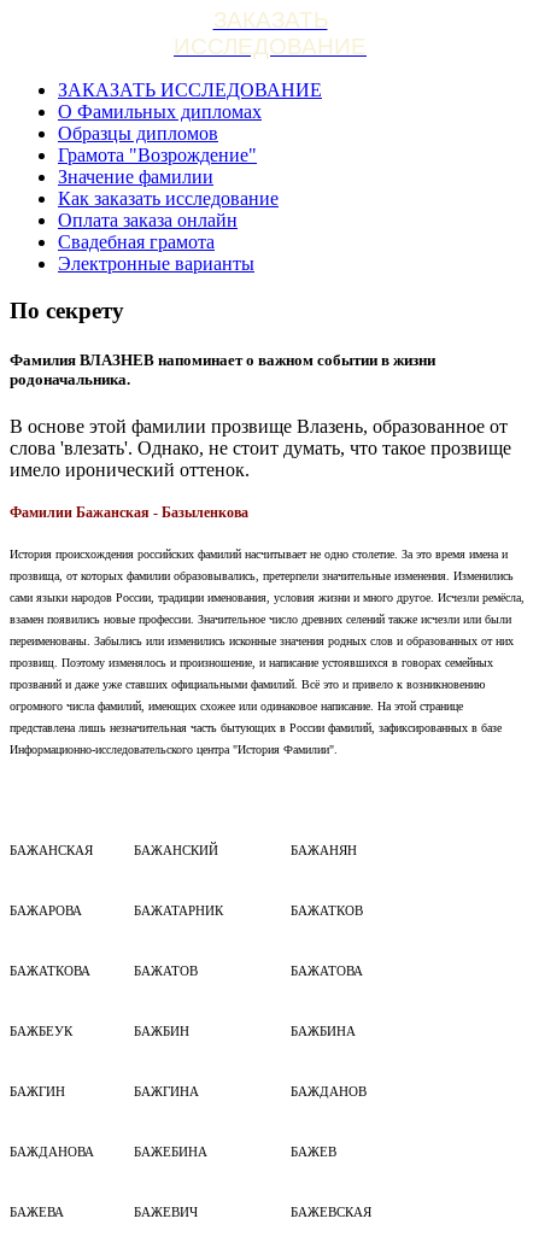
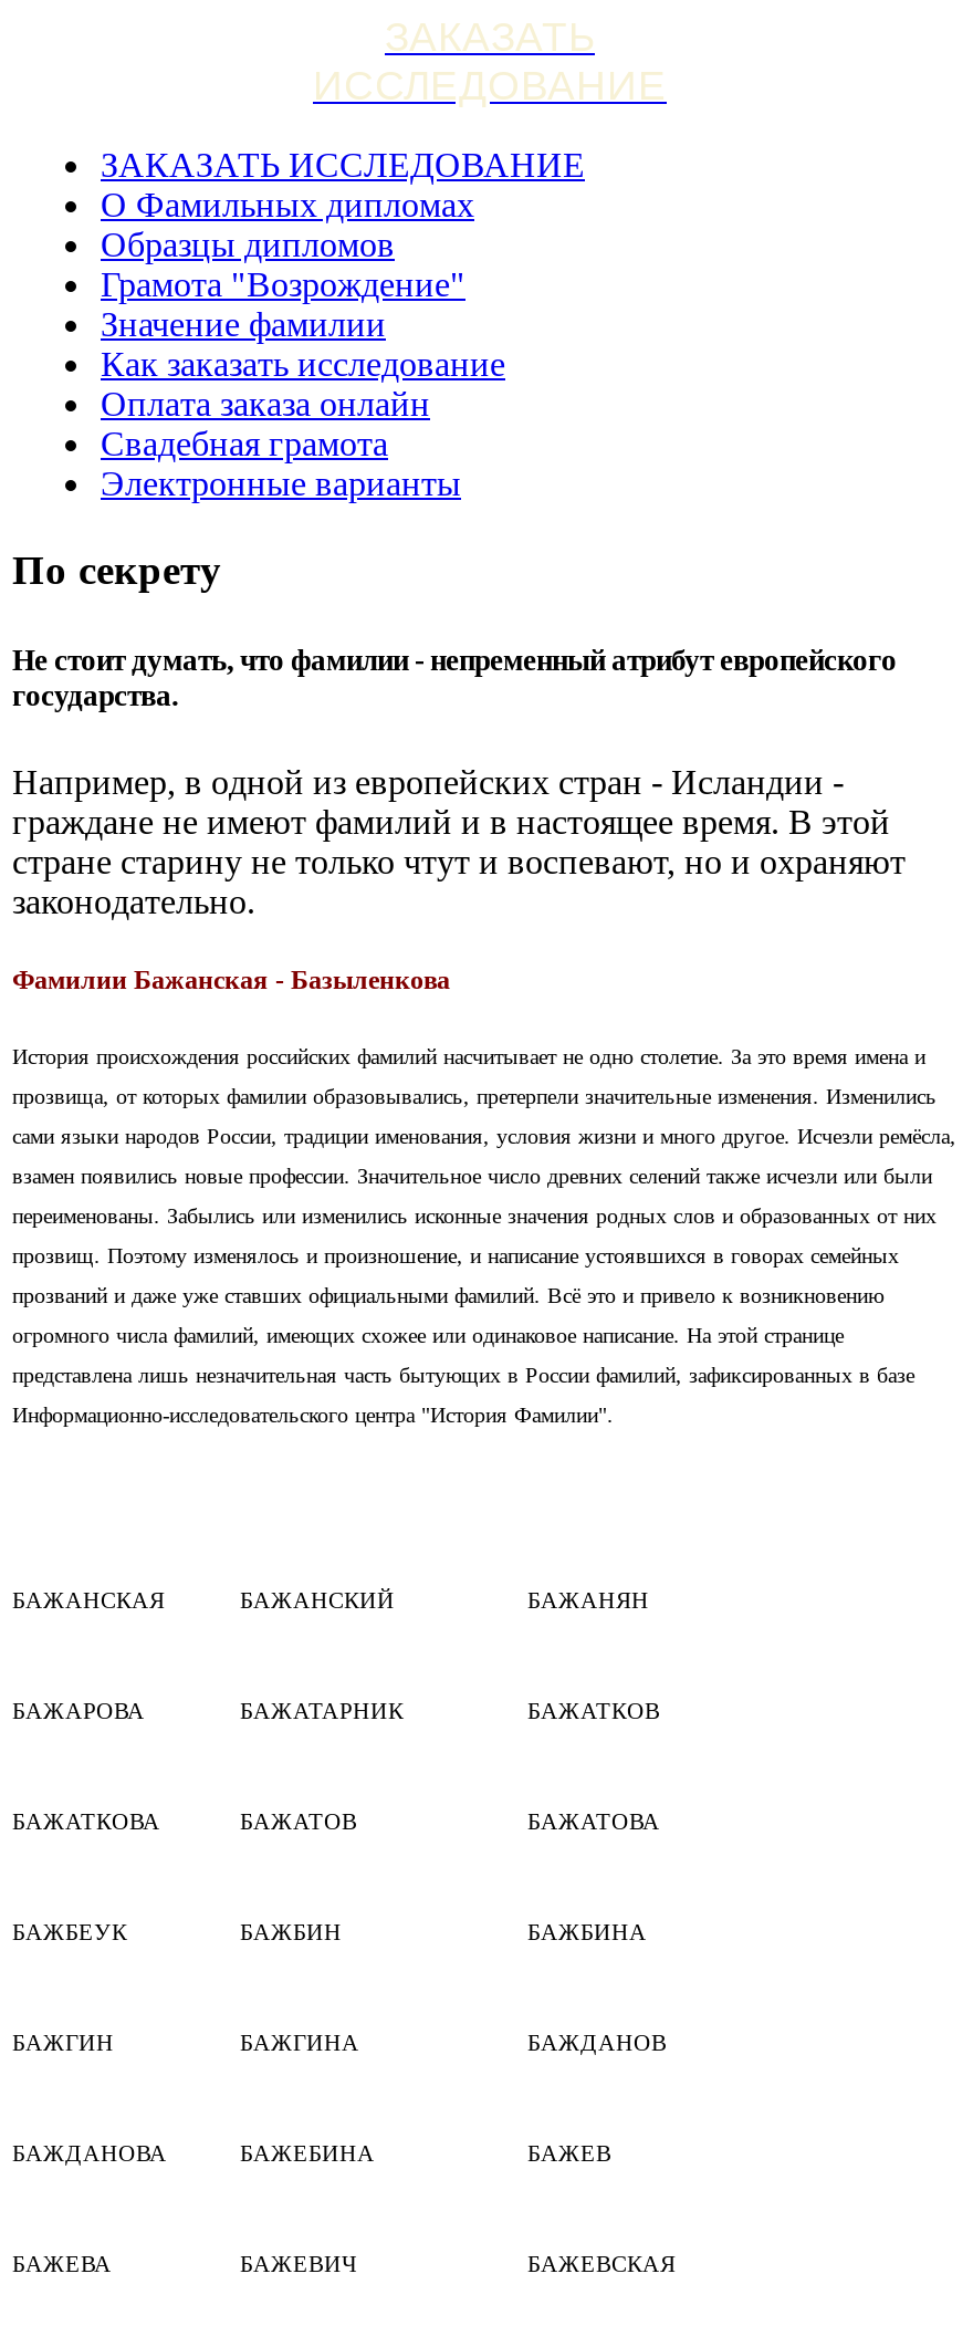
- Фамилия ВЛАЗНЕВ напоминает о важном событии в жизни
- родоначальника.
+ Не стоит думать, что фамилии - непременный атрибут европейского
+ государства.

- В основе этой фамилии прозвище Влазень, образованное от
- слова 'влезать'. Однако, не стоит думать, что такое прозвище
- имело иронический оттенок.
+ Например, в одной из европейских стран - Исландии -
+ граждане не имеют фамилий и в настоящее время. В этой
+ стране старину не только чтут и воспевают, но и охраняют
+ законодательно.
